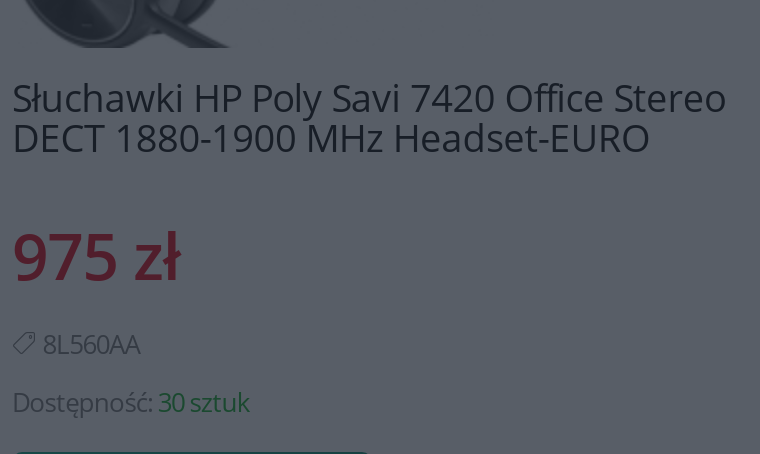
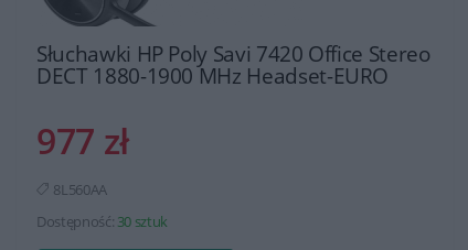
- 975 zł
+ 977 zł
